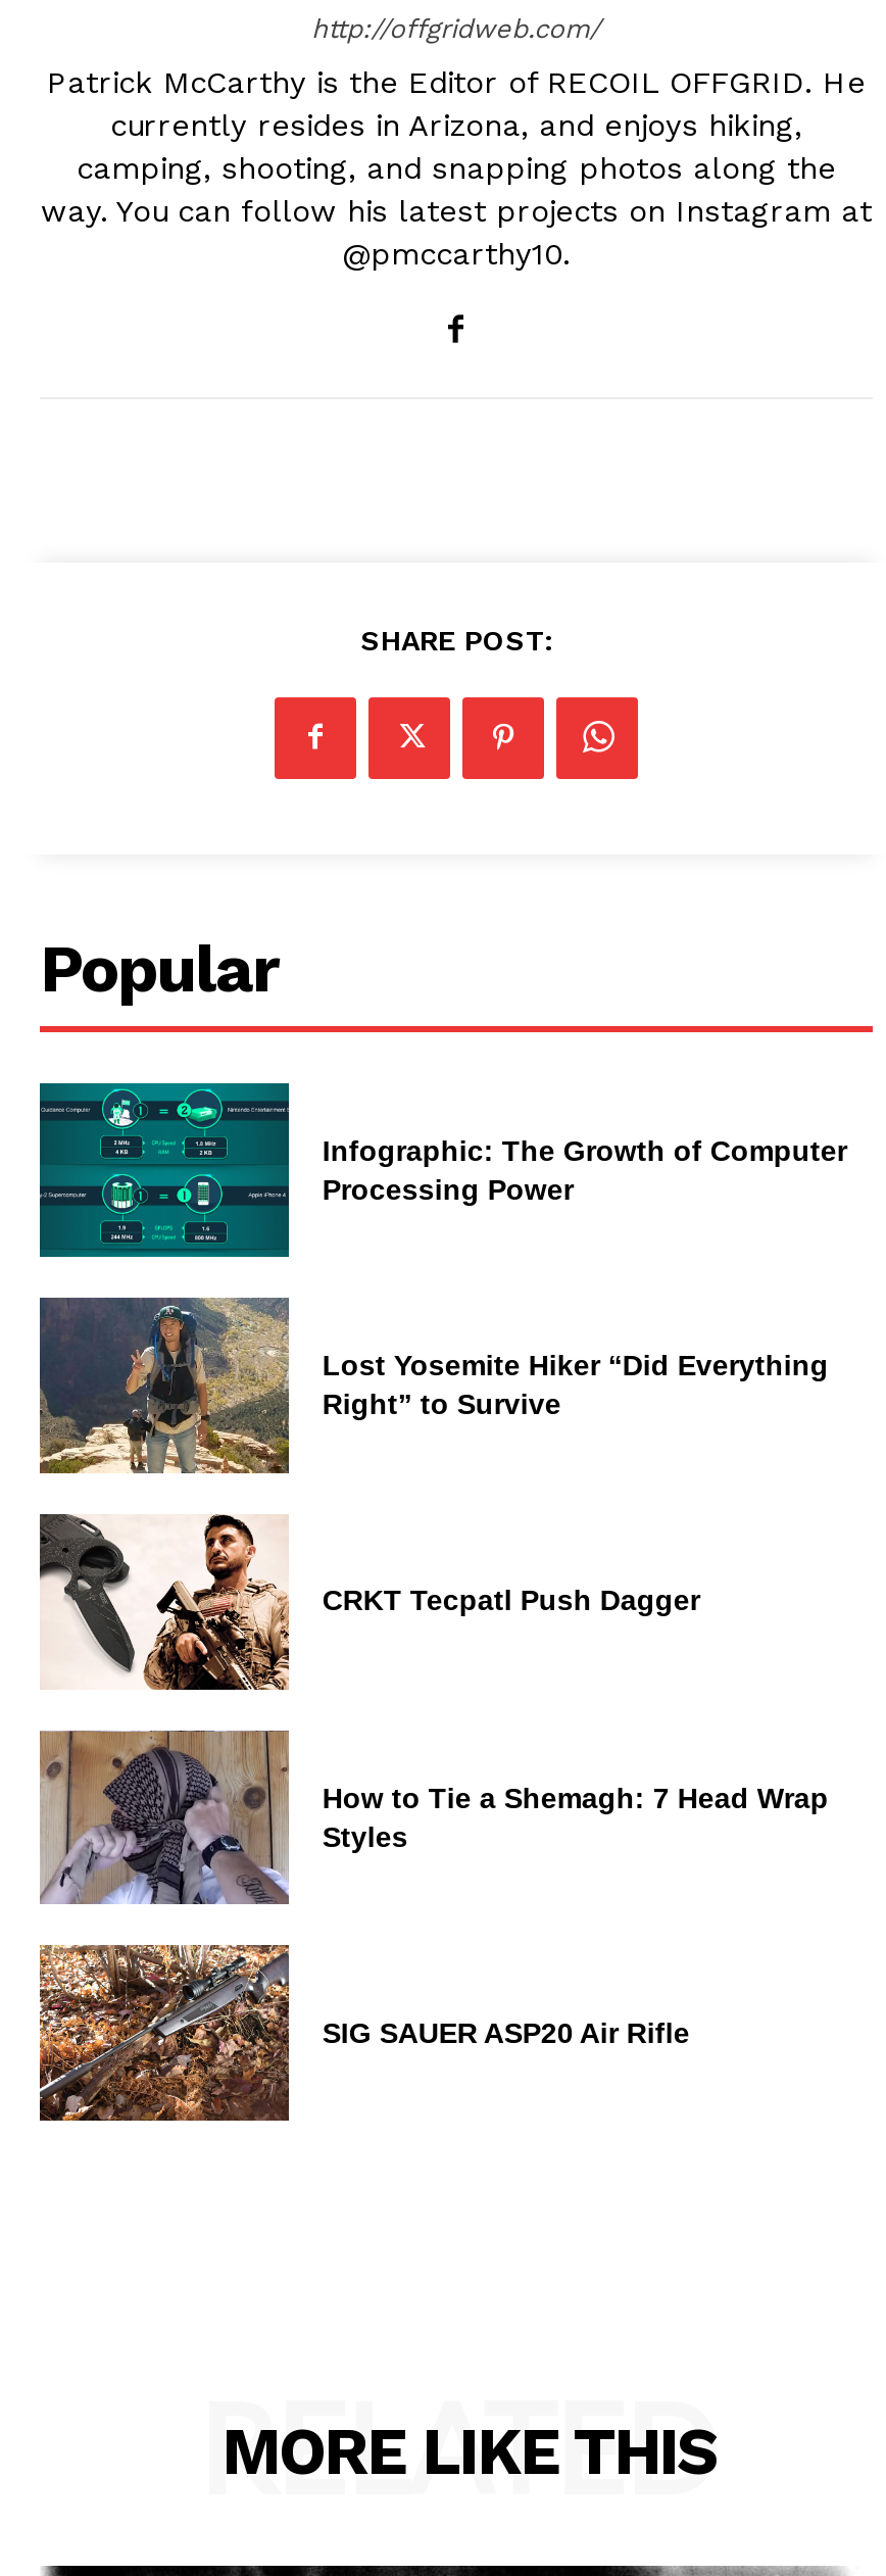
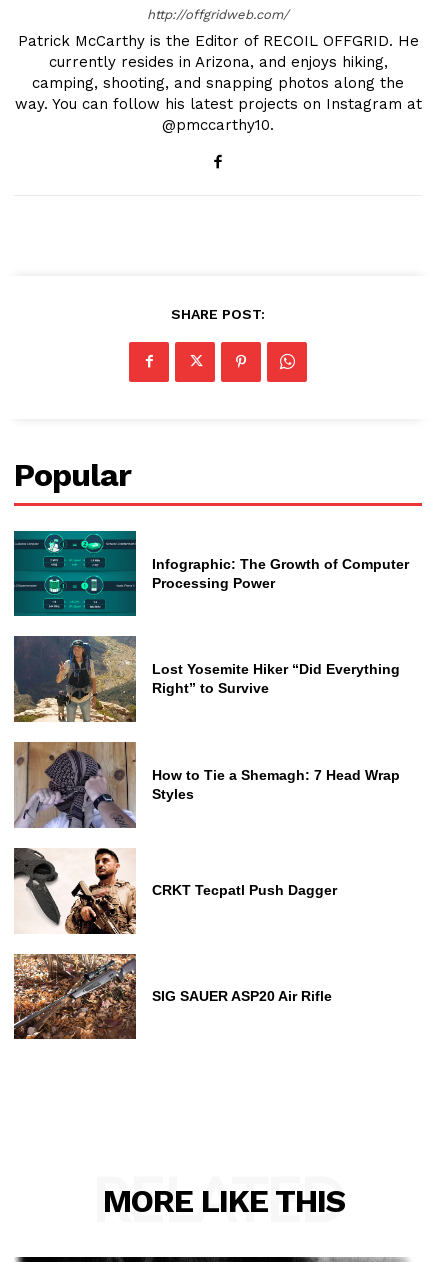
moved down: [image] | CRKT Tecpatl Push Dagger

moved up: [image] | How to Tie a Shemagh: 7 Head Wrap | Styles
